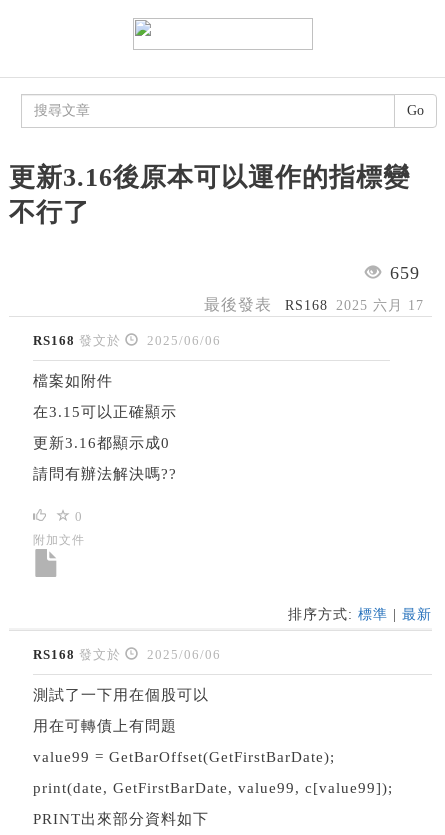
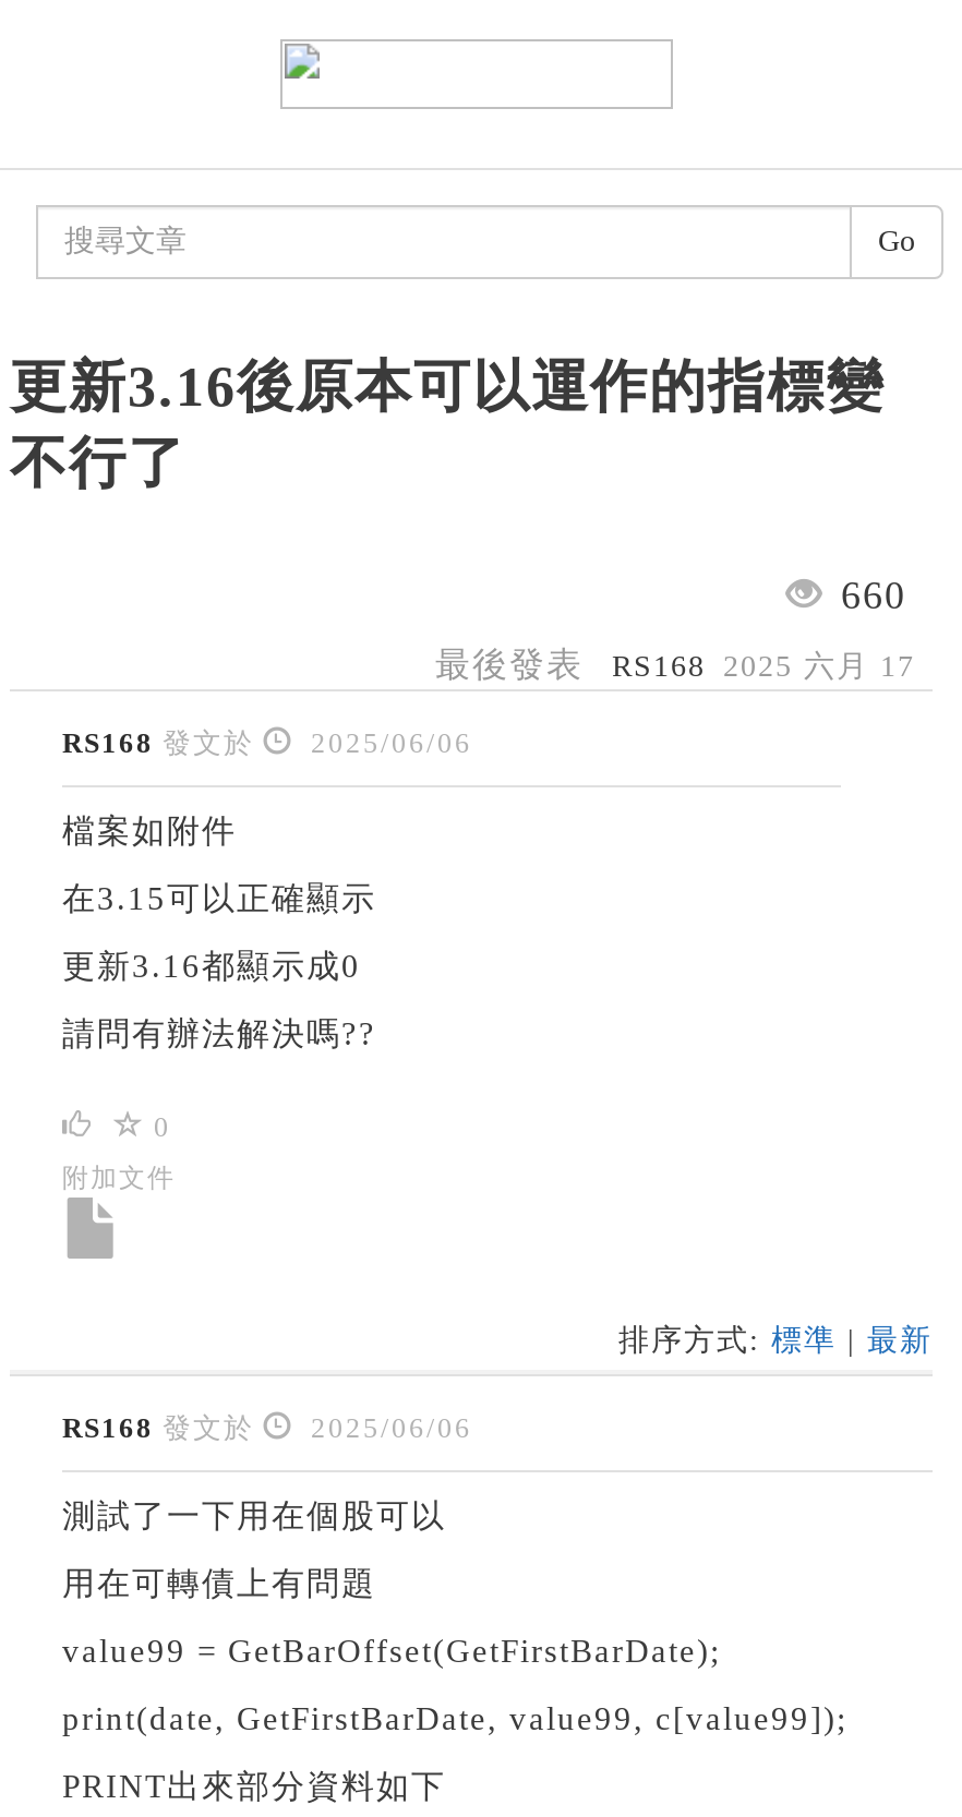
- 659
+ 660
